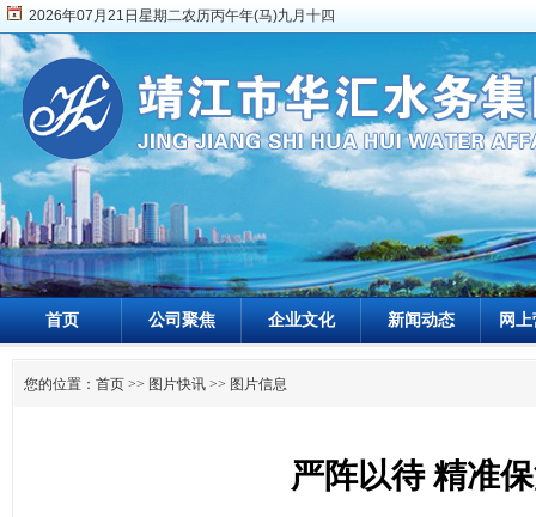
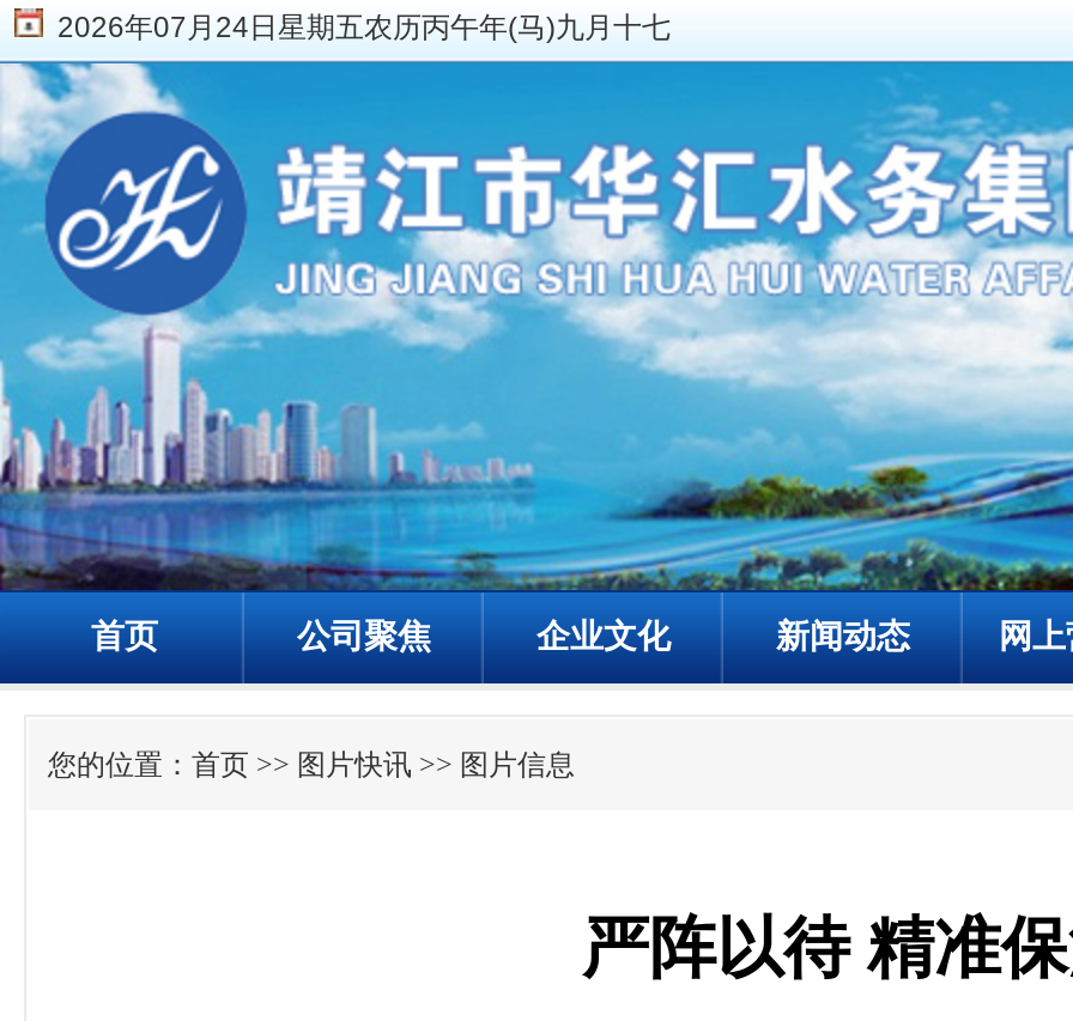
- 2026年07月21日星期二农历丙午年(马)九月十四
+ 2026年07月24日星期五农历丙午年(马)九月十七
